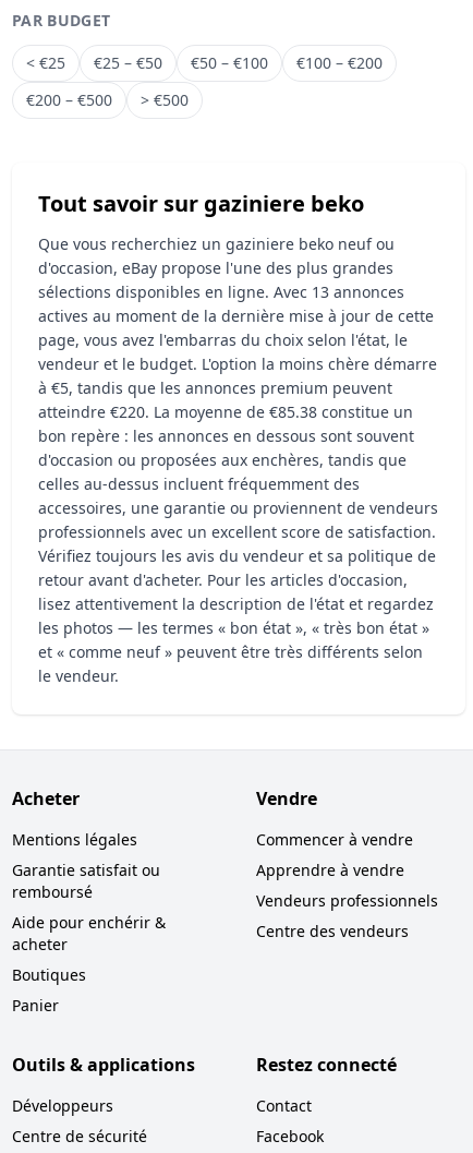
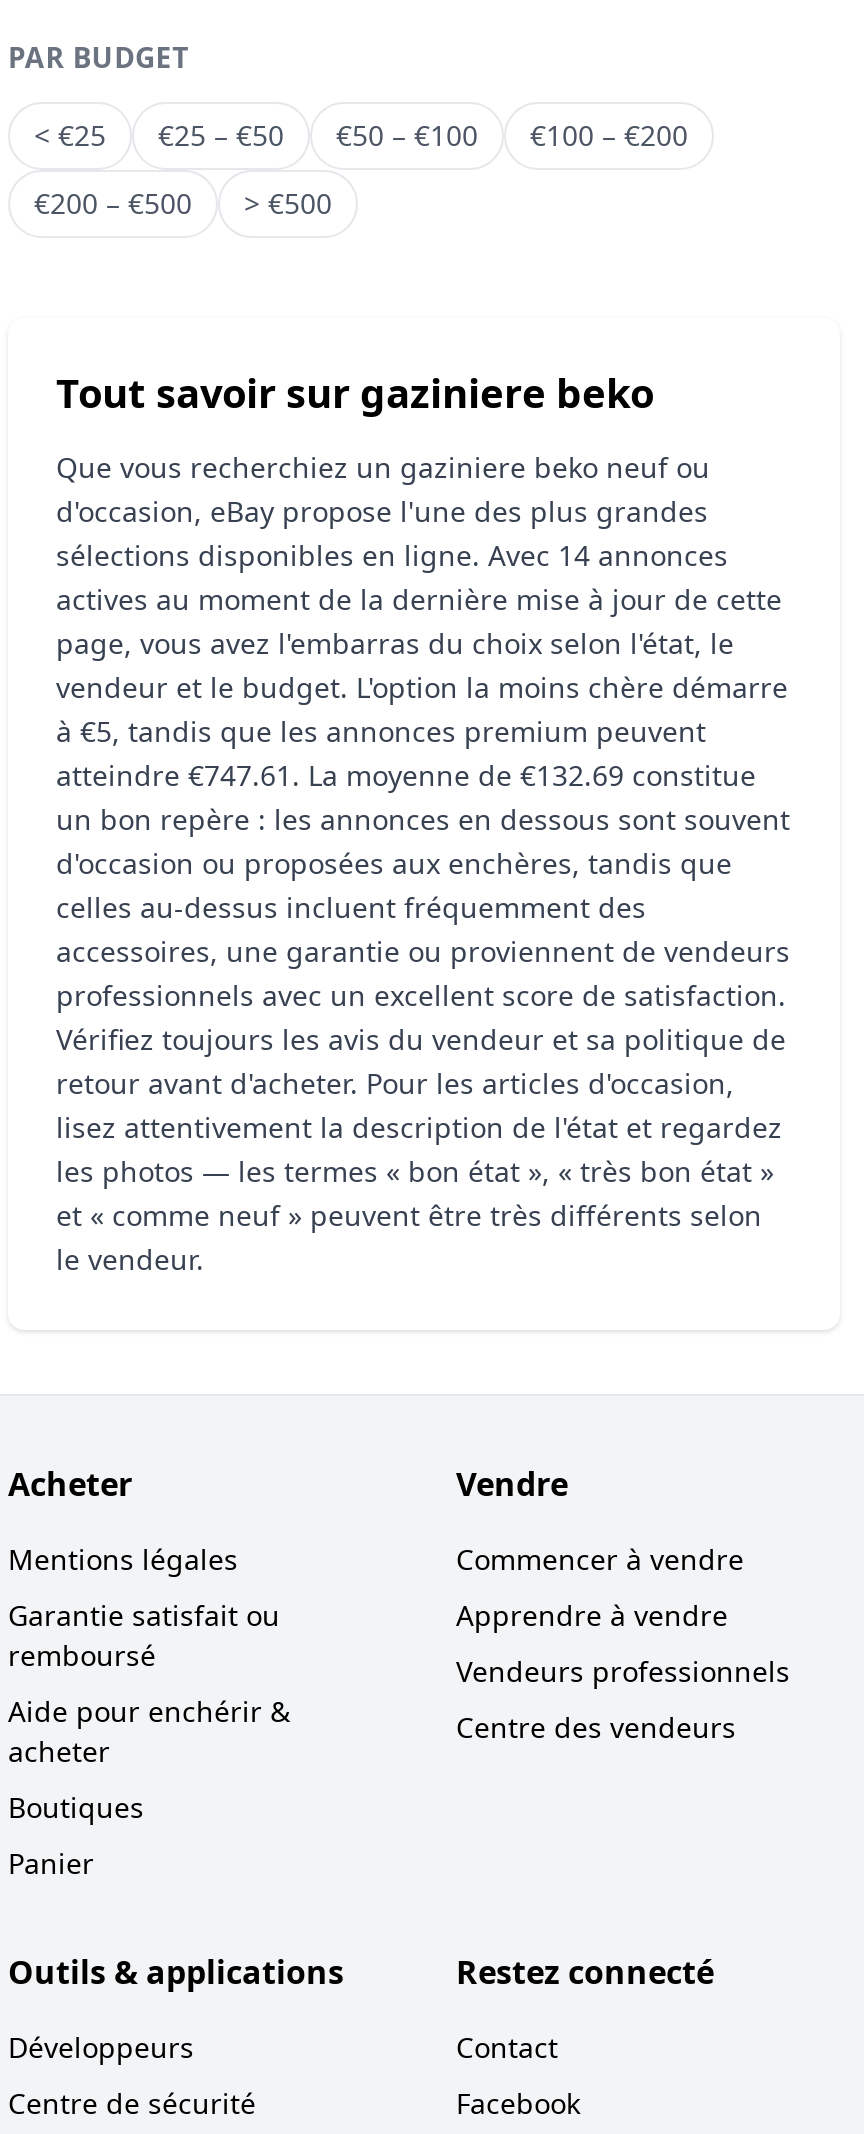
- sélections disponibles en ligne. Avec 13 annonces
+ sélections disponibles en ligne. Avec 14 annonces

- atteindre €220. La moyenne de €85.38 constitue un
- bon repère : les annonces en dessous sont souvent
+ atteindre €747.61. La moyenne de €132.69 constitue
+ un bon repère : les annonces en dessous sont souvent
